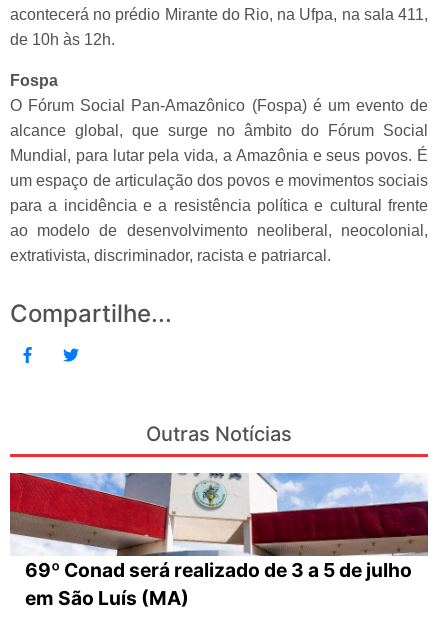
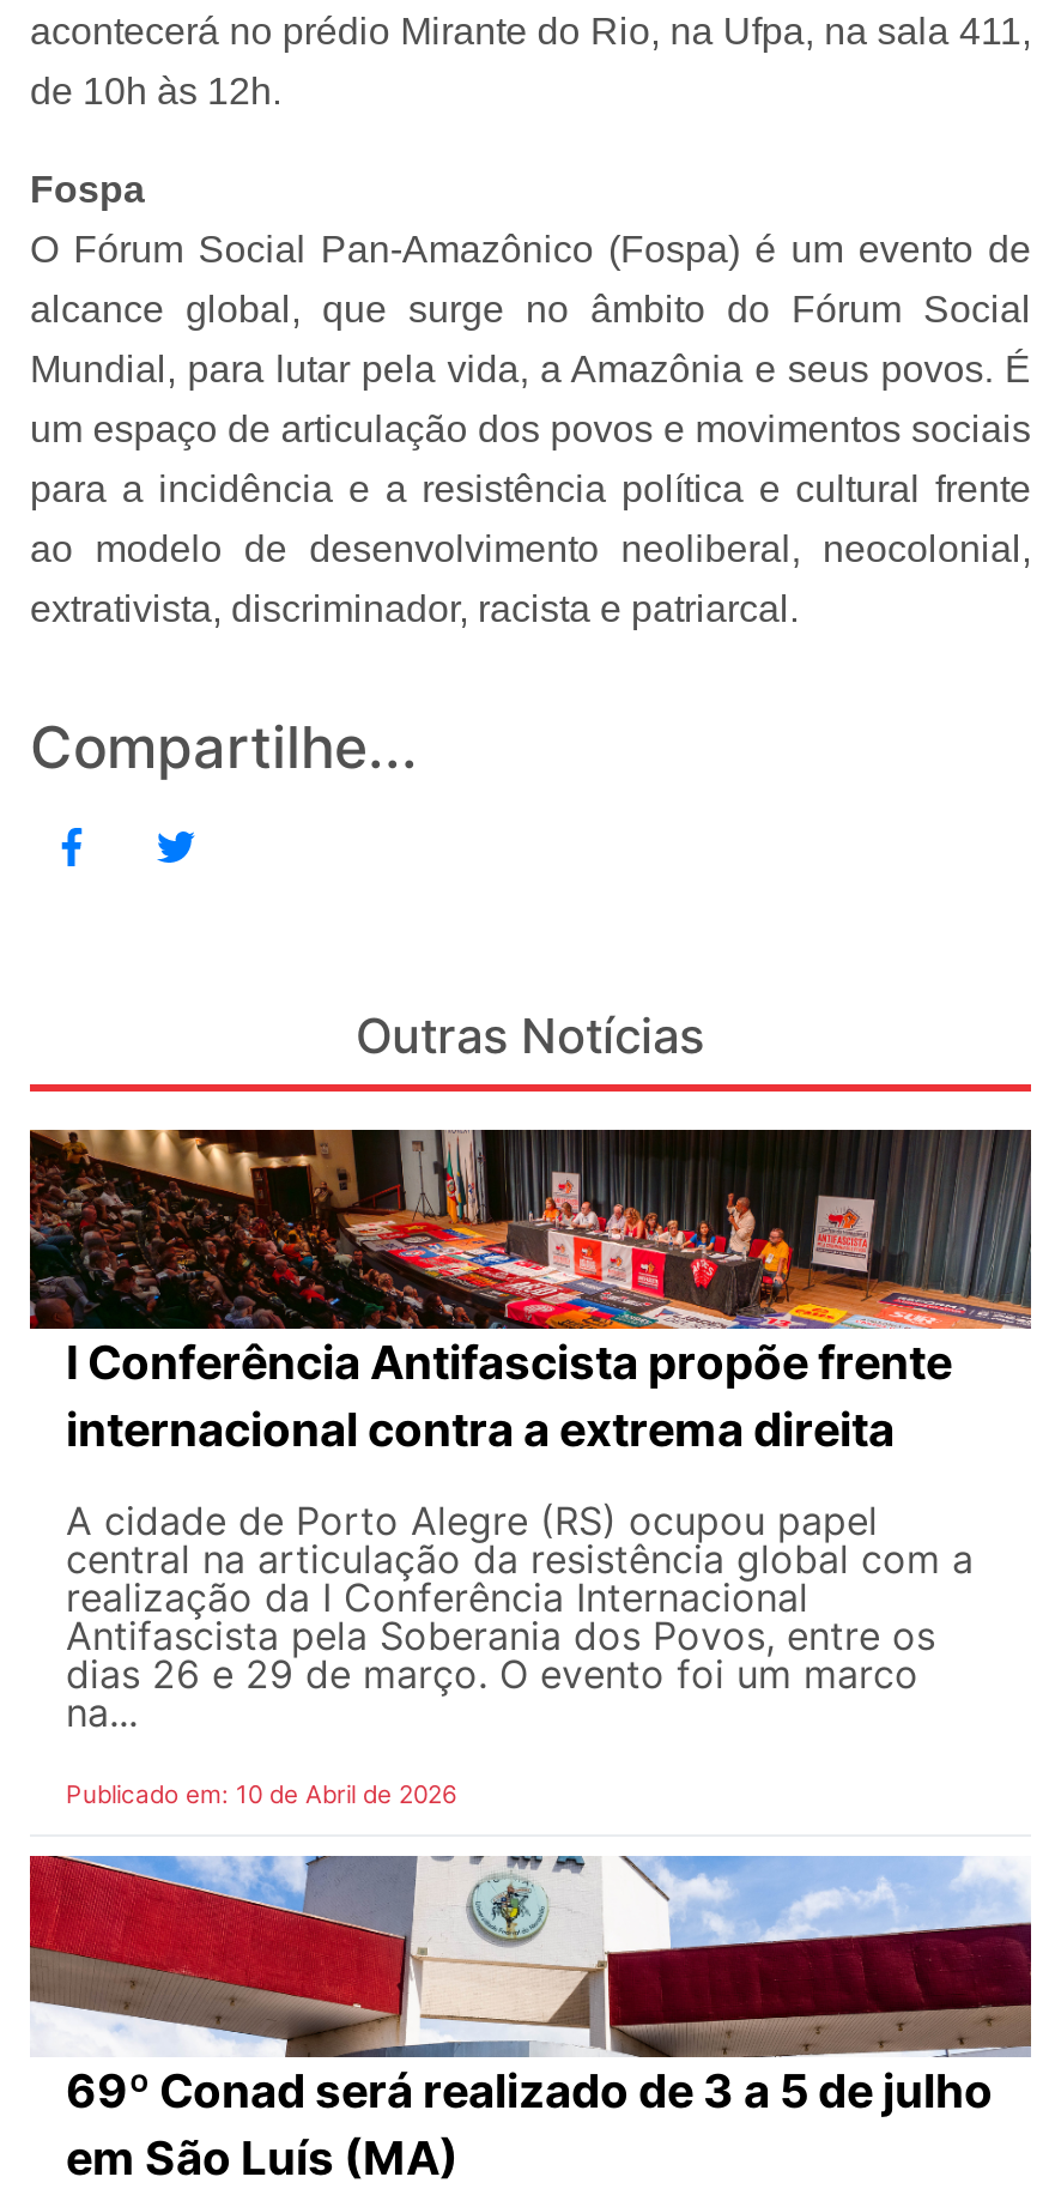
+ [image]
+ I Conferência Antifascista propõe frente
+ internacional contra a extrema direita
+ A cidade de Porto Alegre (RS) ocupou papel
+ central na articulação da resistência global com a
+ realização da I Conferência Internacional
+ Antifascista pela Soberania dos Povos, entre os
+ dias 26 e 29 de março. O evento foi um marco
+ na...
+ Publicado em: 10 de Abril de 2026
